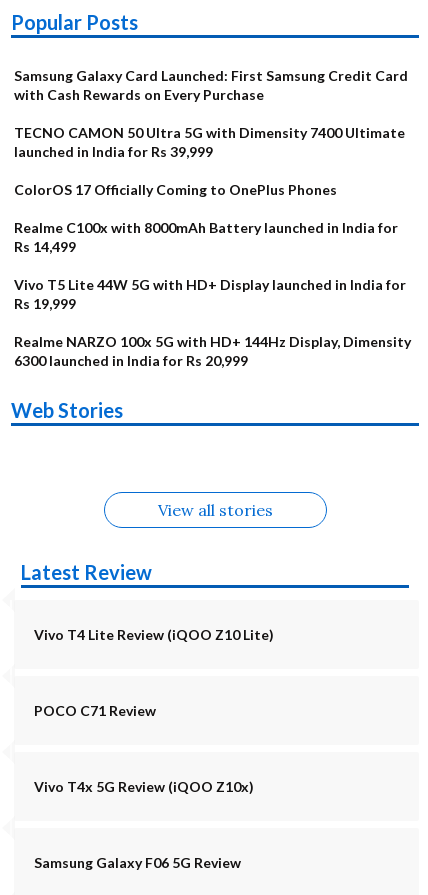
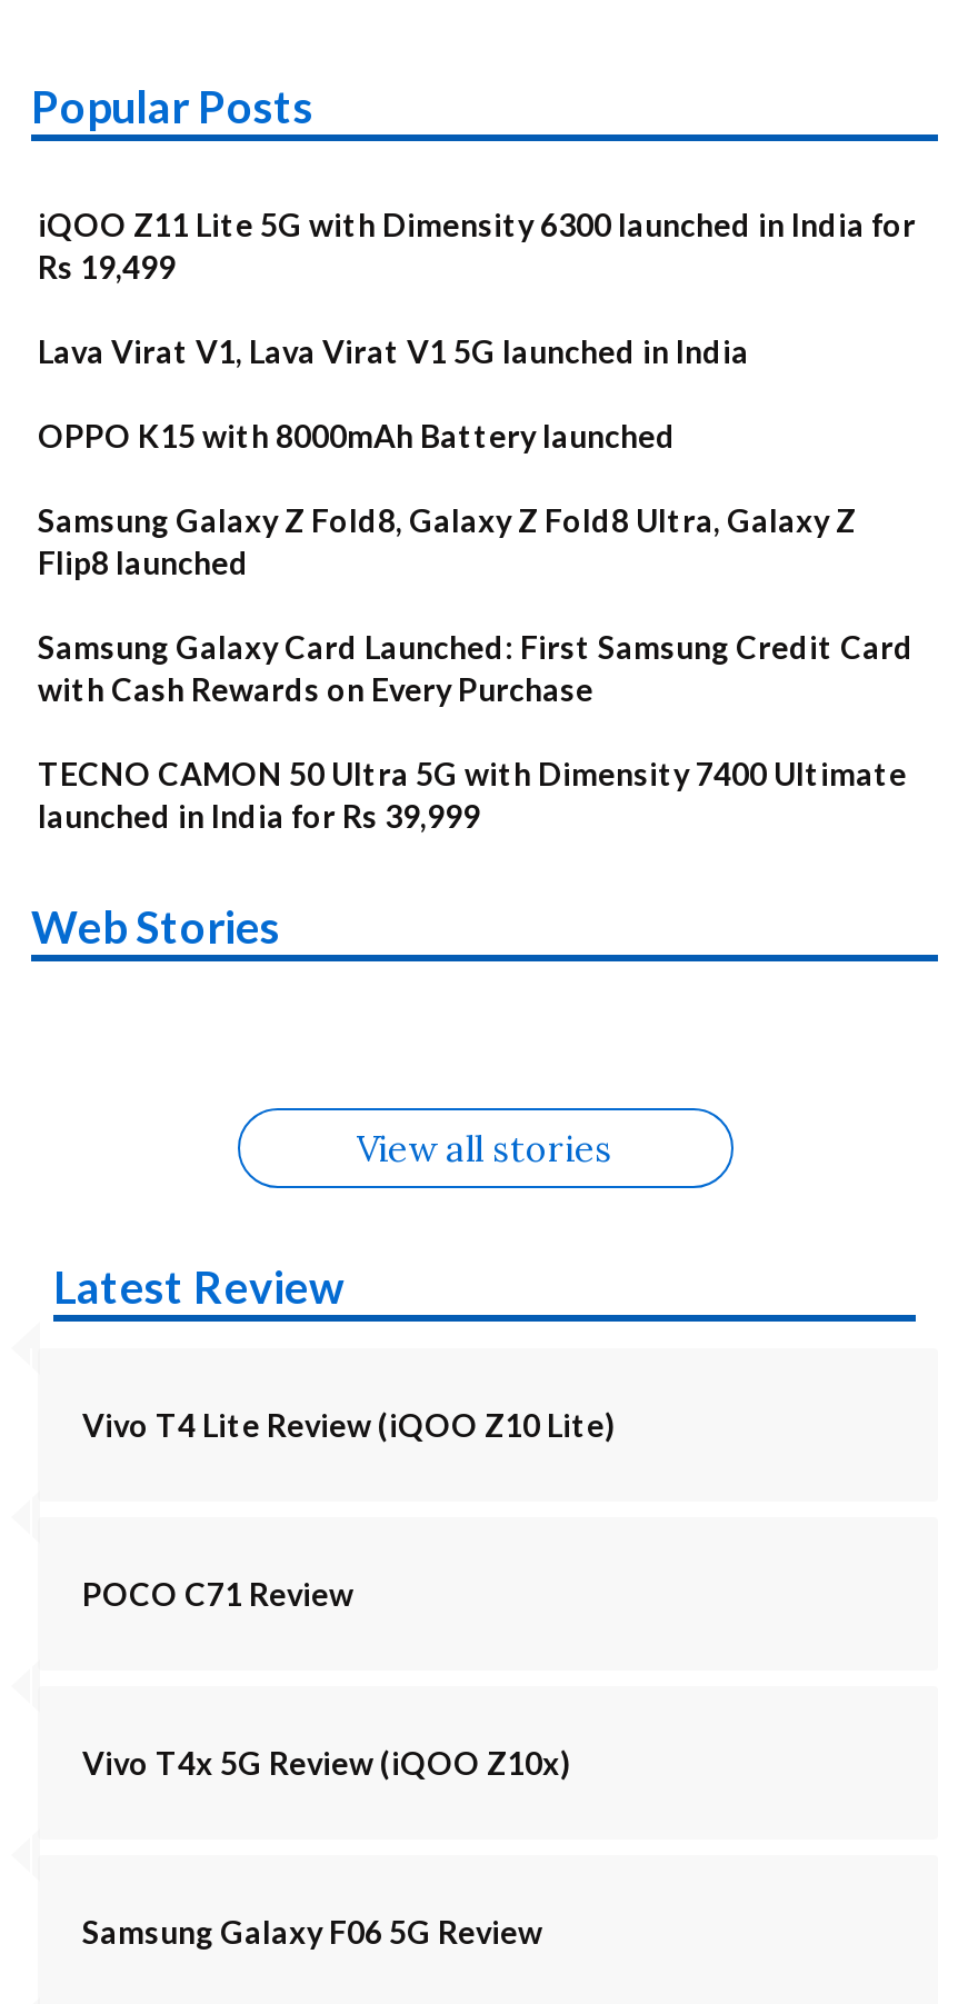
+ iQOO Z11 Lite 5G with Dimensity 6300 launched in India for
+ Rs 19,499
+ Lava Virat V1, Lava Virat V1 5G launched in India
+ OPPO K15 with 8000mAh Battery launched
+ Samsung Galaxy Z Fold8, Galaxy Z Fold8 Ultra, Galaxy Z
+ Flip8 launched

moved down: Samsung Galaxy Card Launched: First Samsung Credit Card | with Cash Rewards on Every Purchase | TECNO CAMON 50 Ultra 5G with Dimensity 7400 Ultimate | launched in India for Rs 39,999

- ColorOS 17 Officially Coming to OnePlus Phones
- Realme C100x with 8000mAh Battery launched in India for
- Rs 14,499
- Vivo T5 Lite 44W 5G with HD+ Display launched in India for
- Rs 19,999
- Realme NARZO 100x 5G with HD+ 144Hz Display, Dimensity
- 6300 launched in India for Rs 20,999
